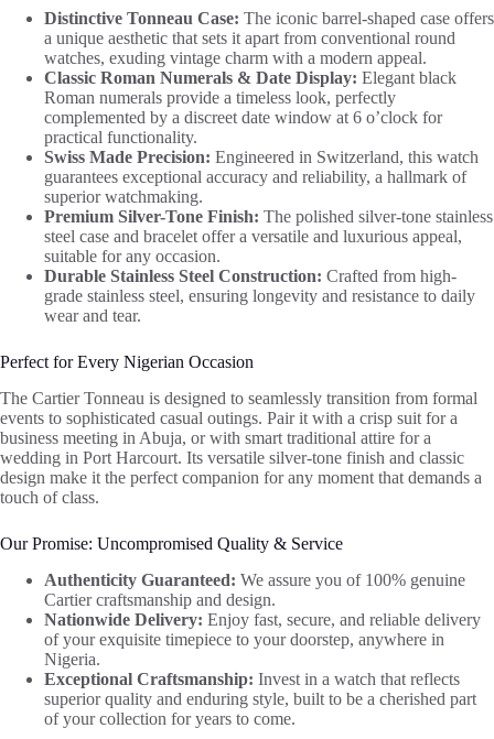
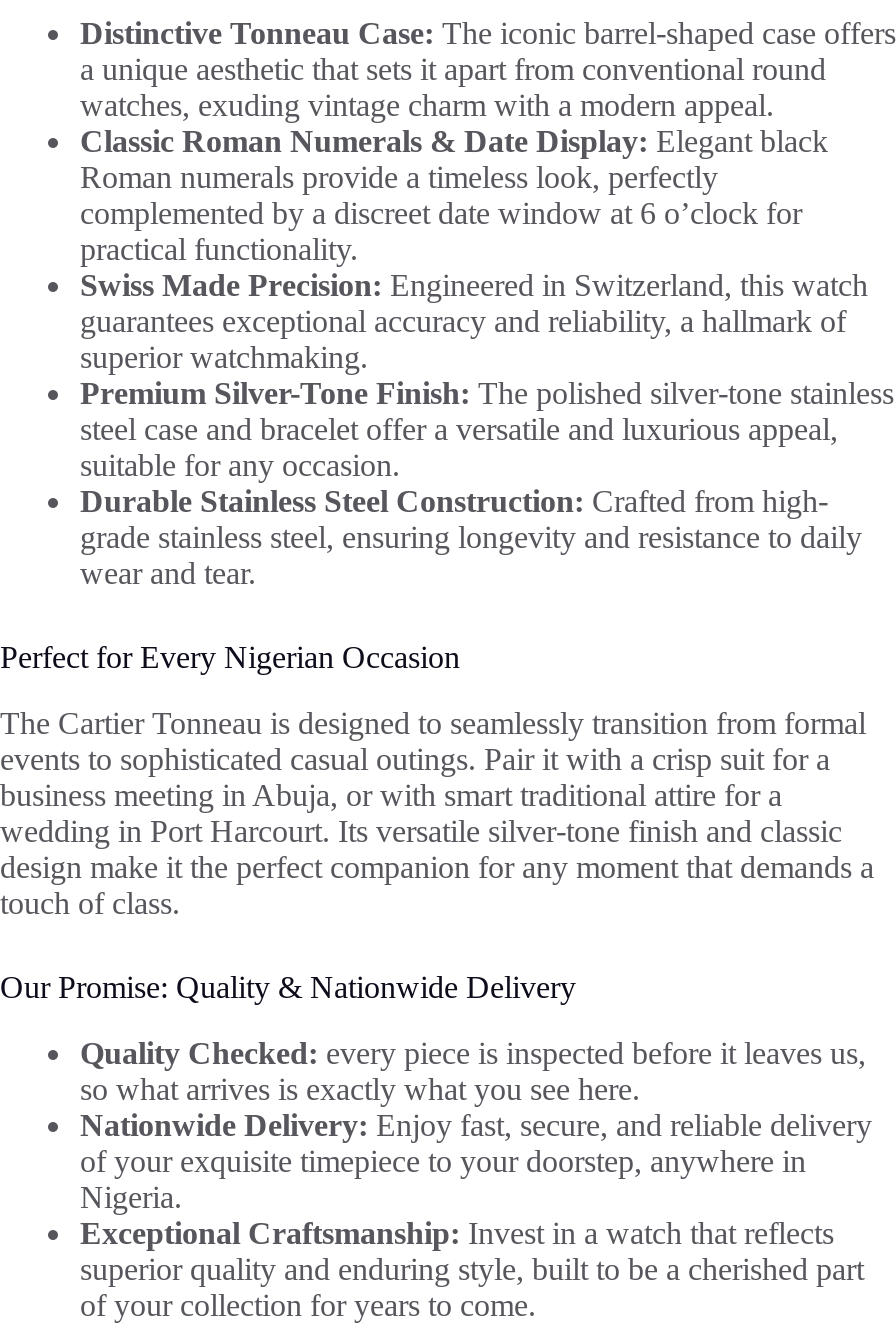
- Our Promise: Uncompromised Quality & Service
+ Our Promise: Quality & Nationwide Delivery

- Authenticity Guaranteed: We assure you of 100% genuine
- Cartier craftsmanship and design.
+ Quality Checked: every piece is inspected before it leaves us,
+ so what arrives is exactly what you see here.
